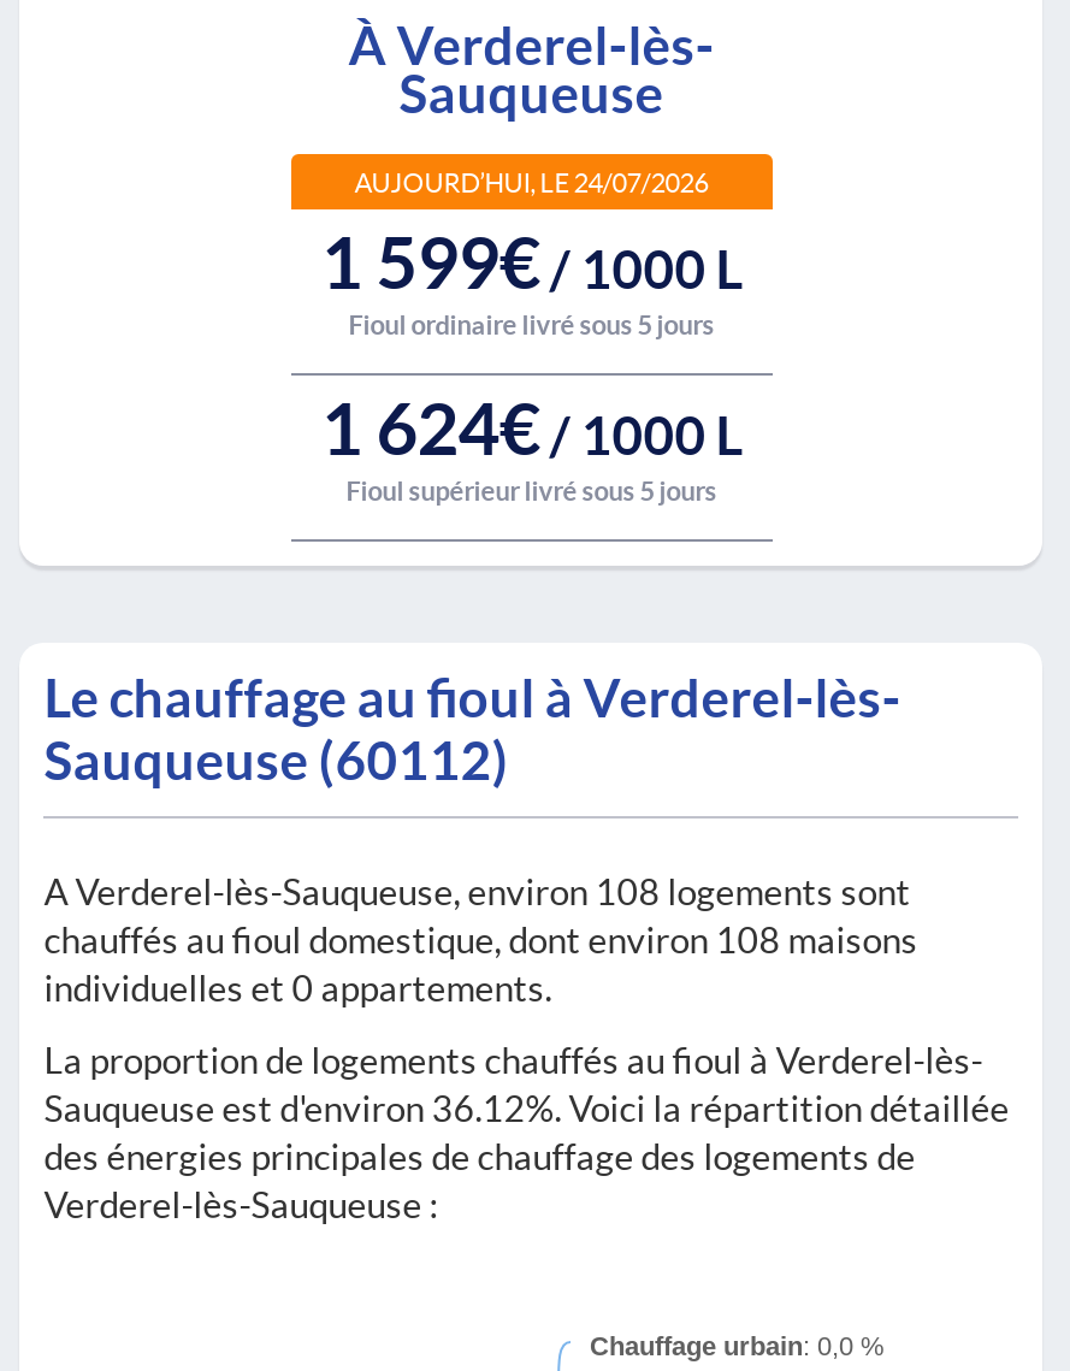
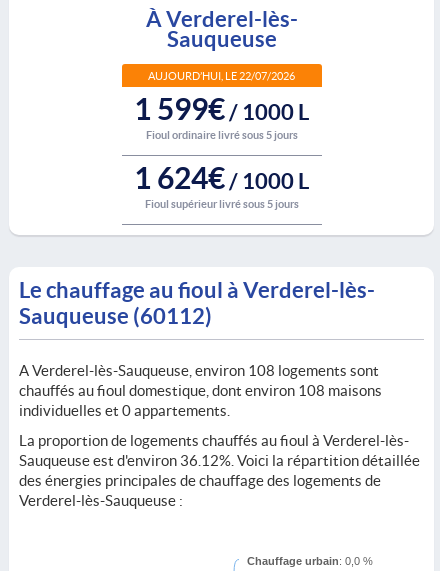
- AUJOURD’HUI, LE 24/07/2026
+ AUJOURD’HUI, LE 22/07/2026
